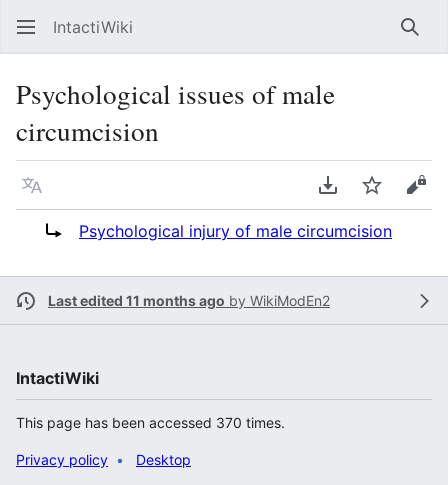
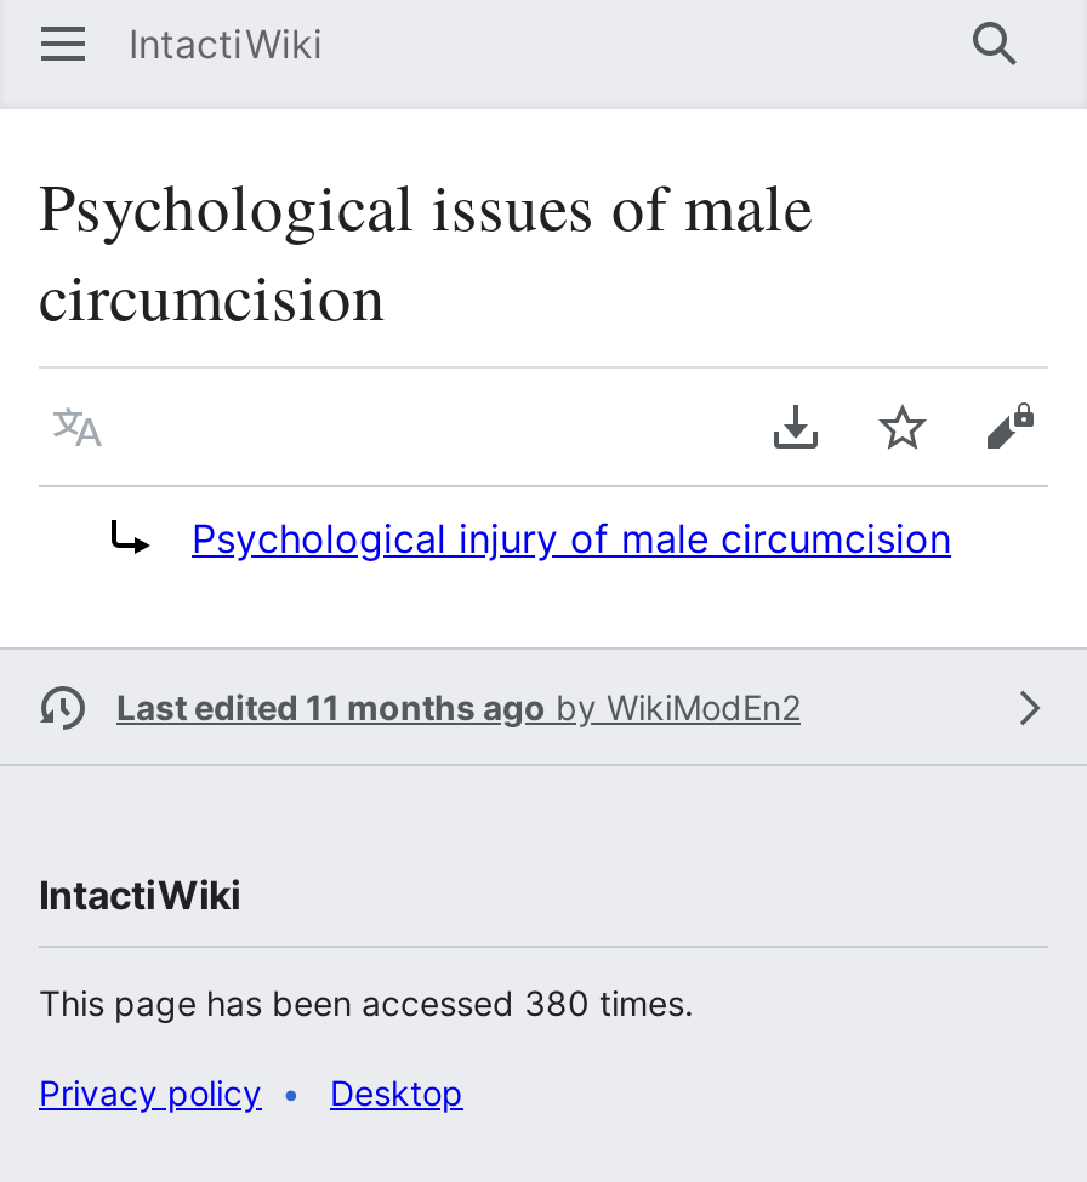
- This page has been accessed 370 times.
+ This page has been accessed 380 times.
